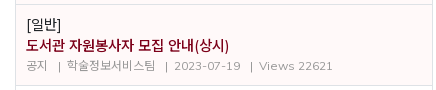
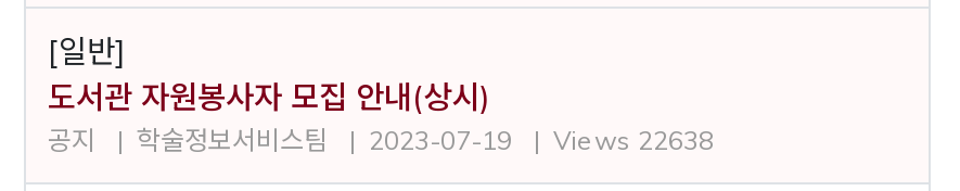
- 공지 학술정보서비스팀 2023-07-19 Views 22621
+ 공지 학술정보서비스팀 2023-07-19 Views 22638
